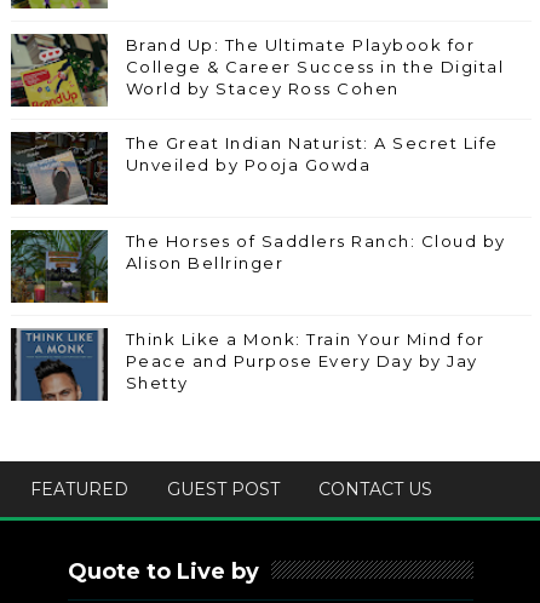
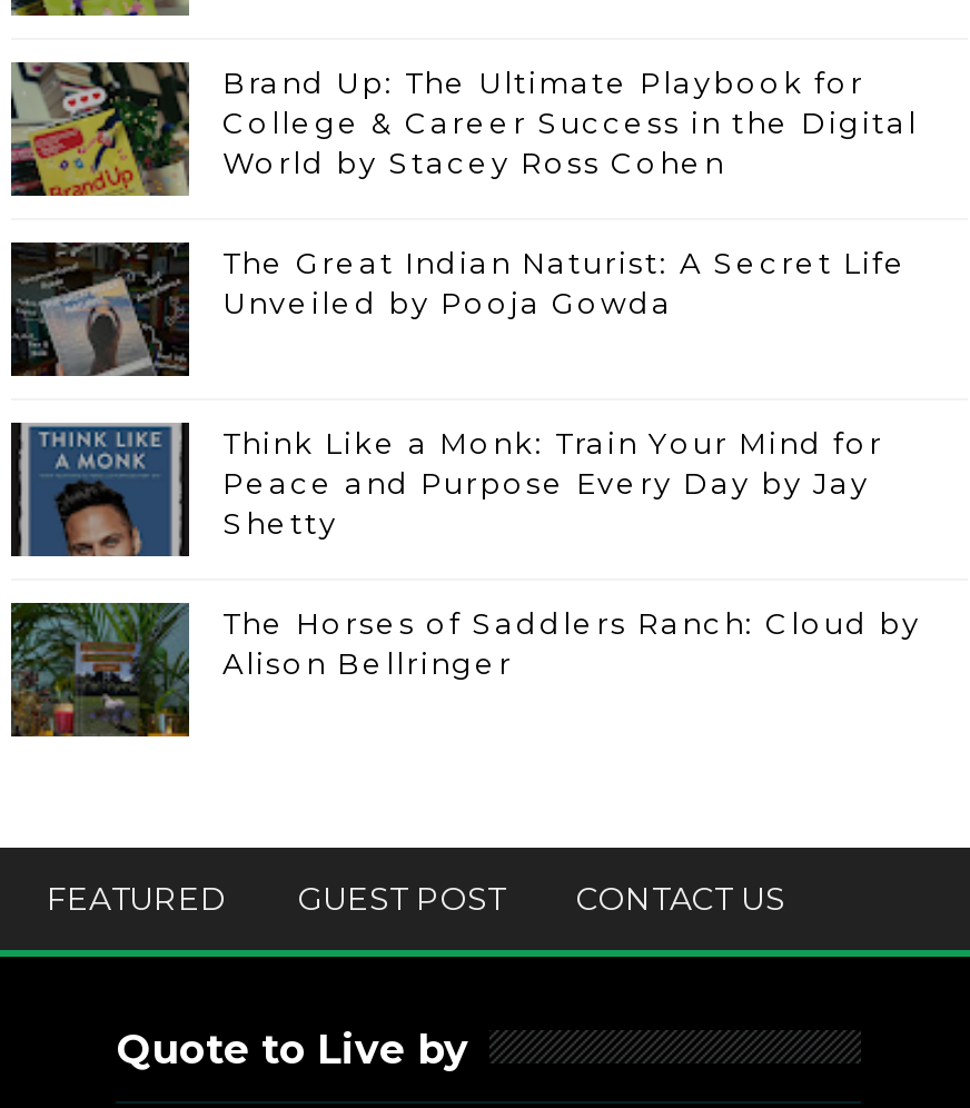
moved down: [image] | The Horses of Saddlers Ranch: Cloud by | Alison Bellringer

moved up: [image] | Think Like a Monk: Train Your Mind for | Peace and Purpose Every Day by Jay | Shetty
